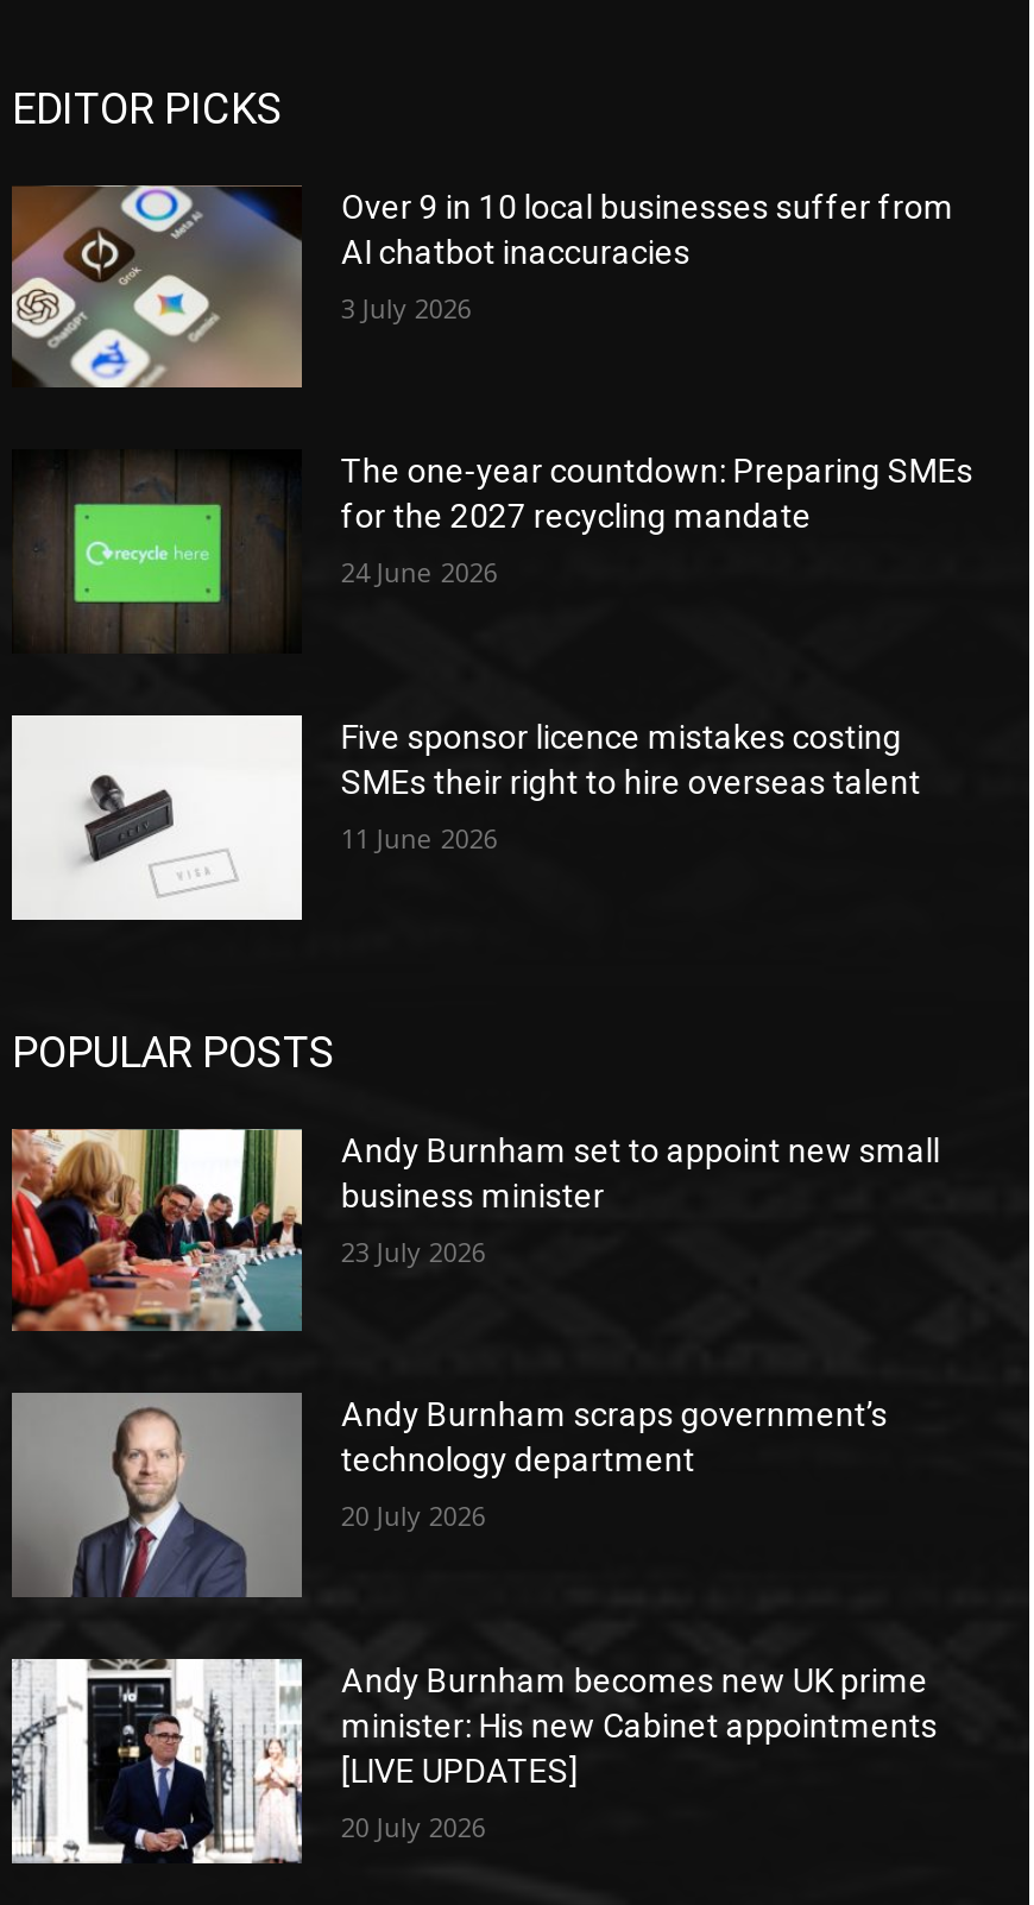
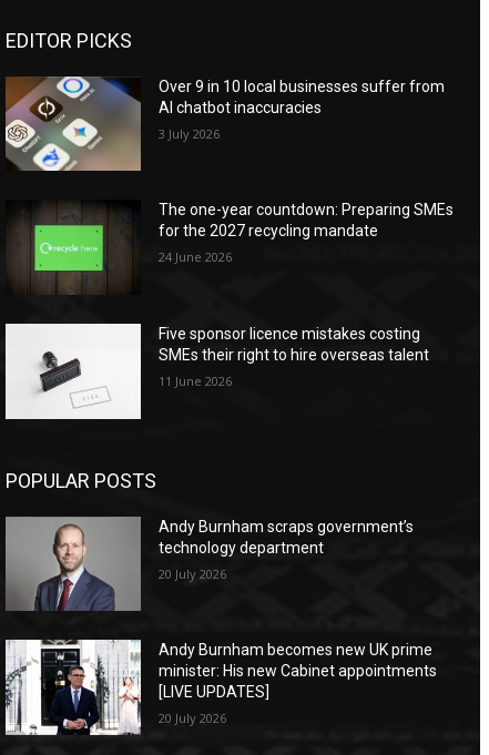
- [image]
- Andy Burnham set to appoint new small
- business minister
- 23 July 2026
